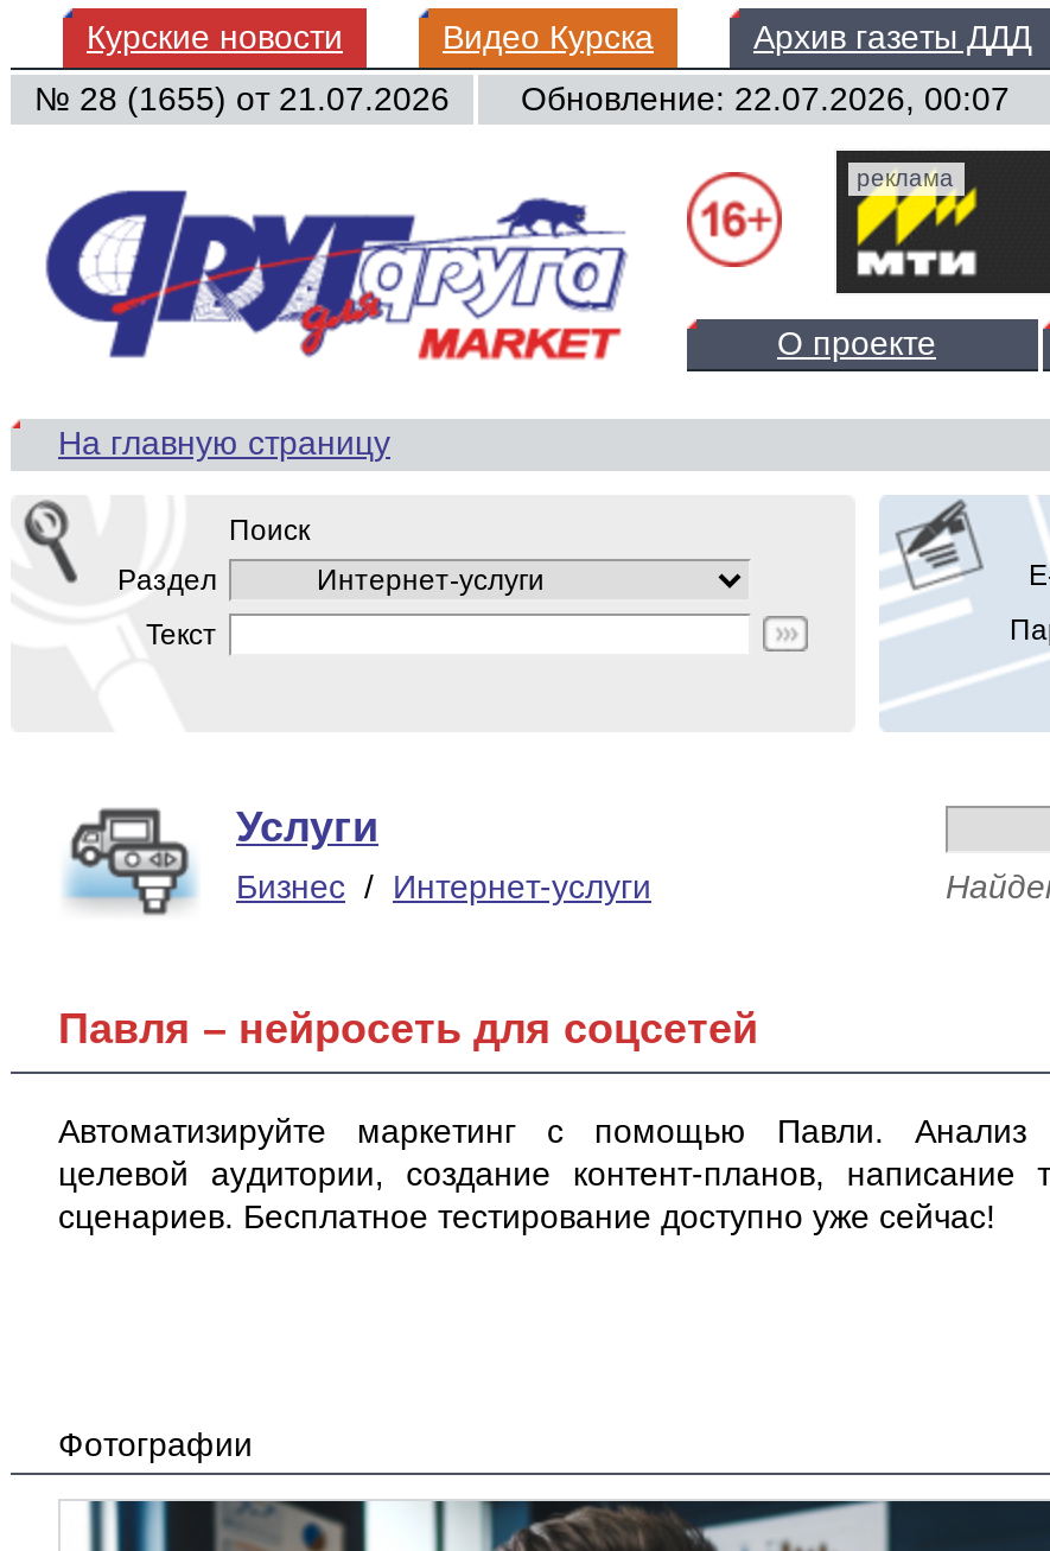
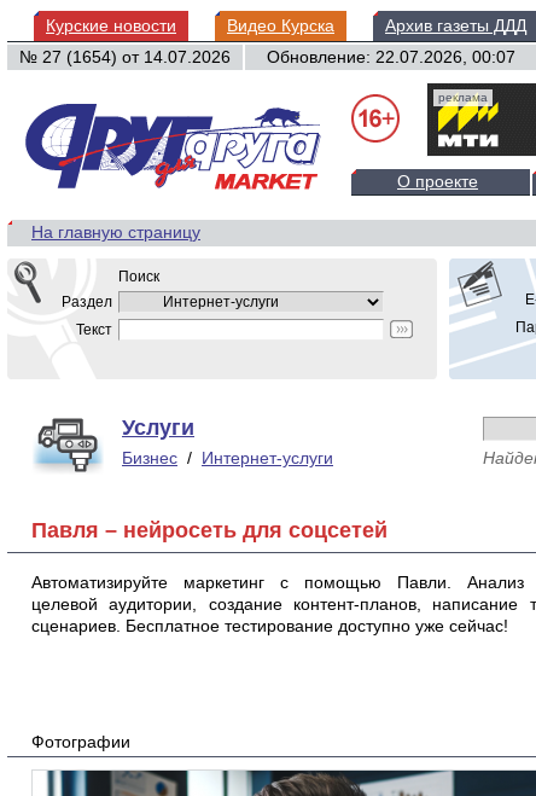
- № 28 (1655) от 21.07.2026 Обновление: 22.07.2026, 00:07
+ № 27 (1654) от 14.07.2026 Обновление: 22.07.2026, 00:07
